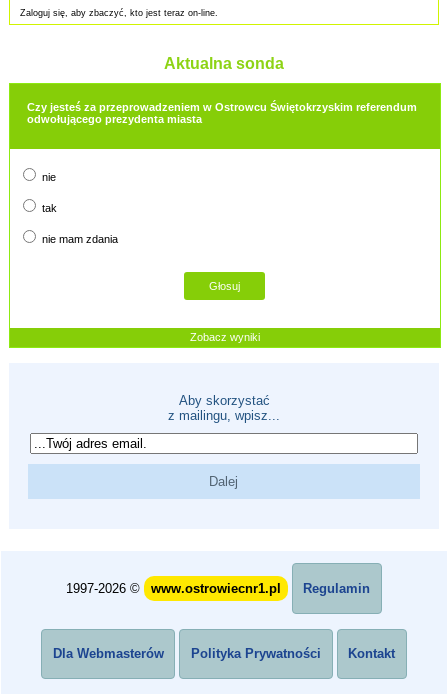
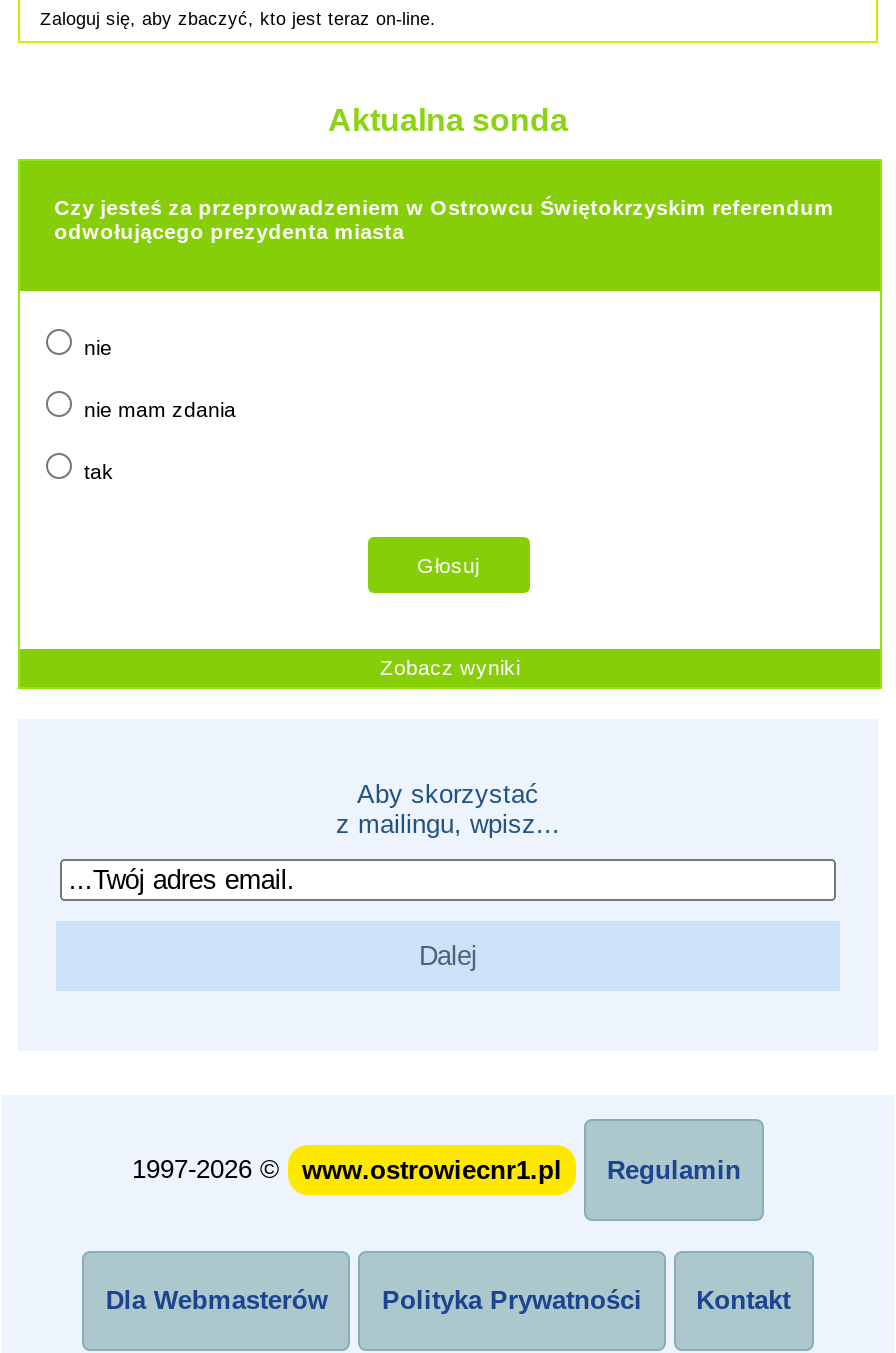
moved down: tak

moved up: nie mam zdania
